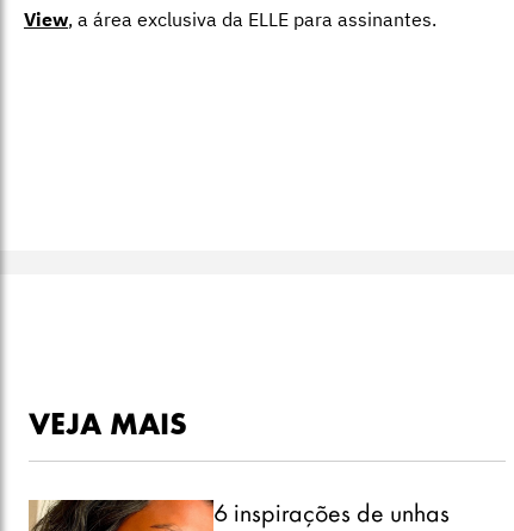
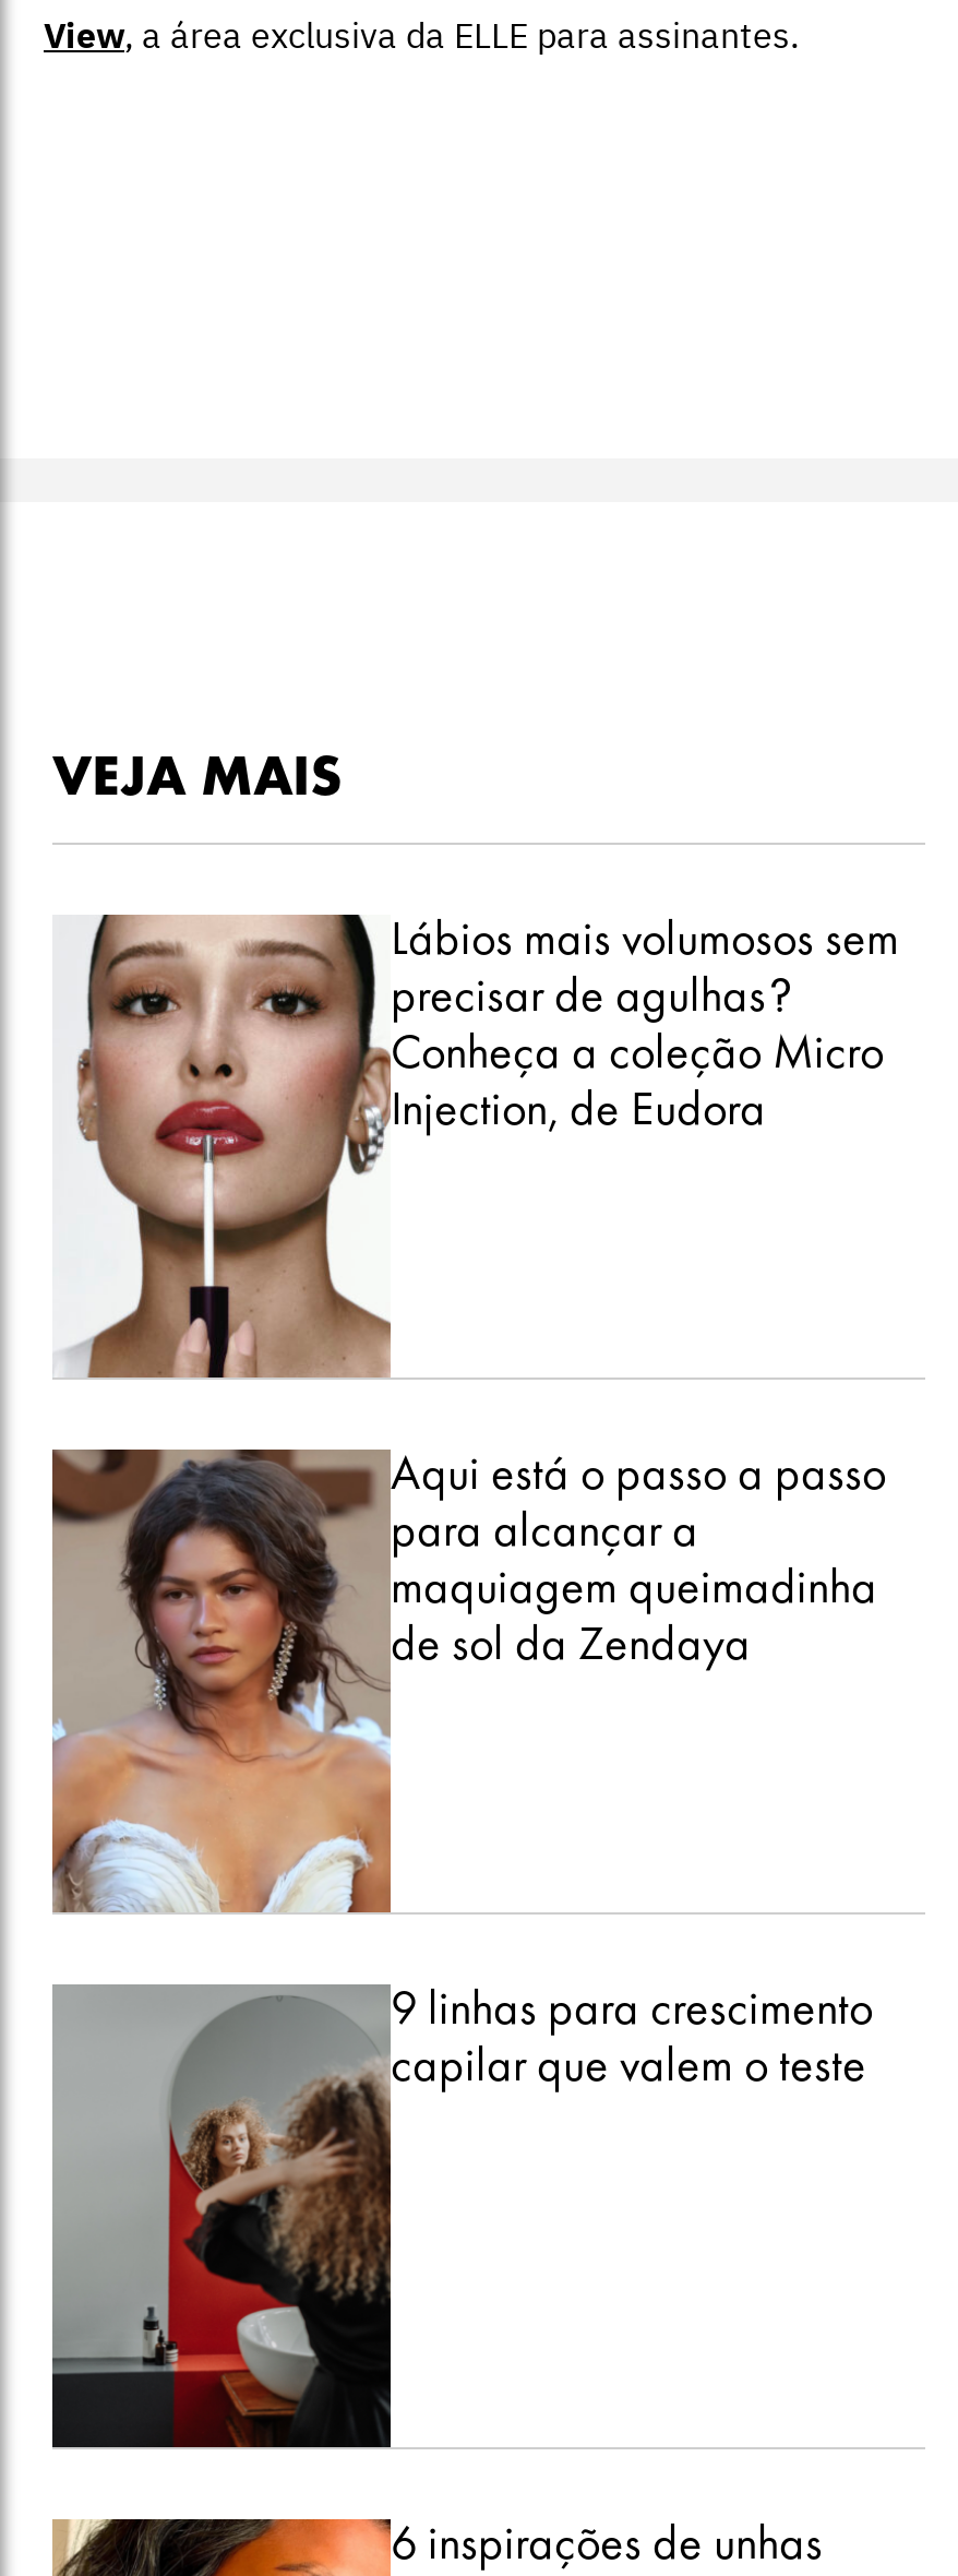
+ [image]
+ Aqui está o passo a passo
+ para alcançar a
+ maquiagem queimadinha
+ de sol da Zendaya

+ [image]
+ 9 linhas para crescimento
+ capilar que valem o teste

+ [image]
+ Lábios mais volumosos sem
+ precisar de agulhas?
+ Conheça a coleção Micro
+ Injection, de Eudora
